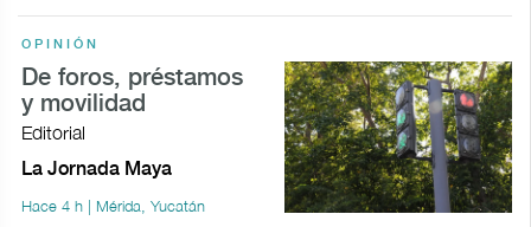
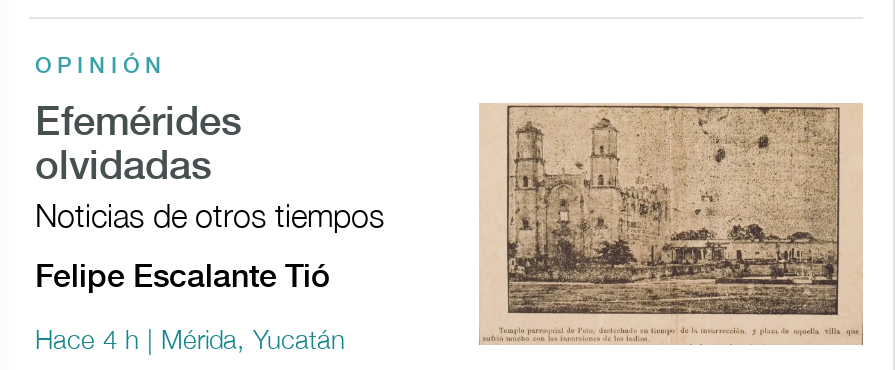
- De foros, préstamos
- y movilidad
- Editorial
+ Efemérides
+ olvidadas
+ Noticias de otros tiempos

- [image]
+ [image]

- La Jornada Maya
+ Felipe Escalante Tió
